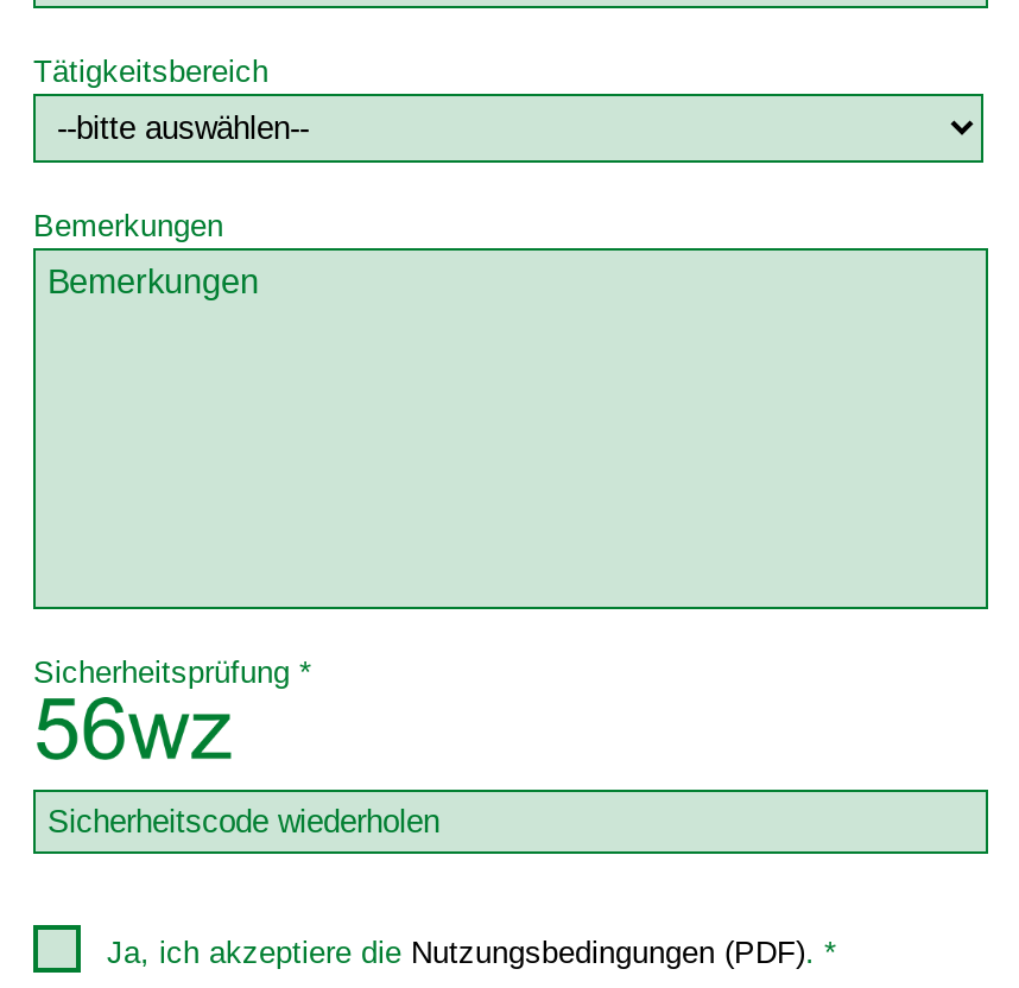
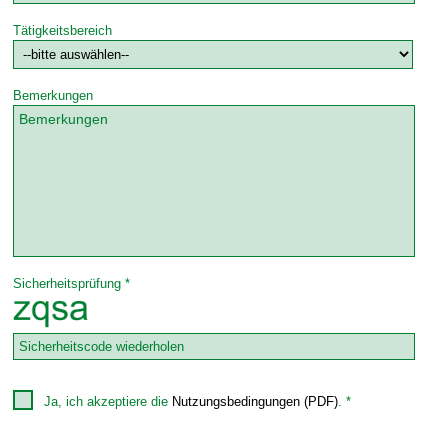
- [image]
+ [image]
